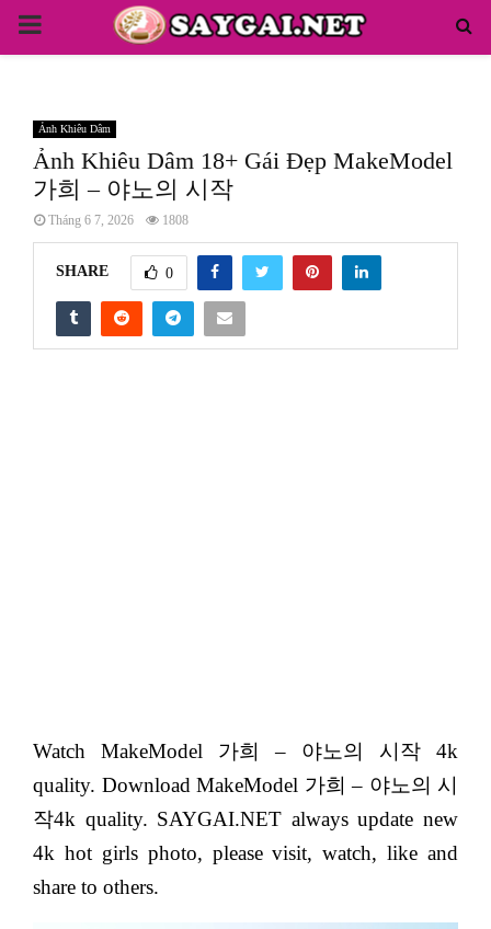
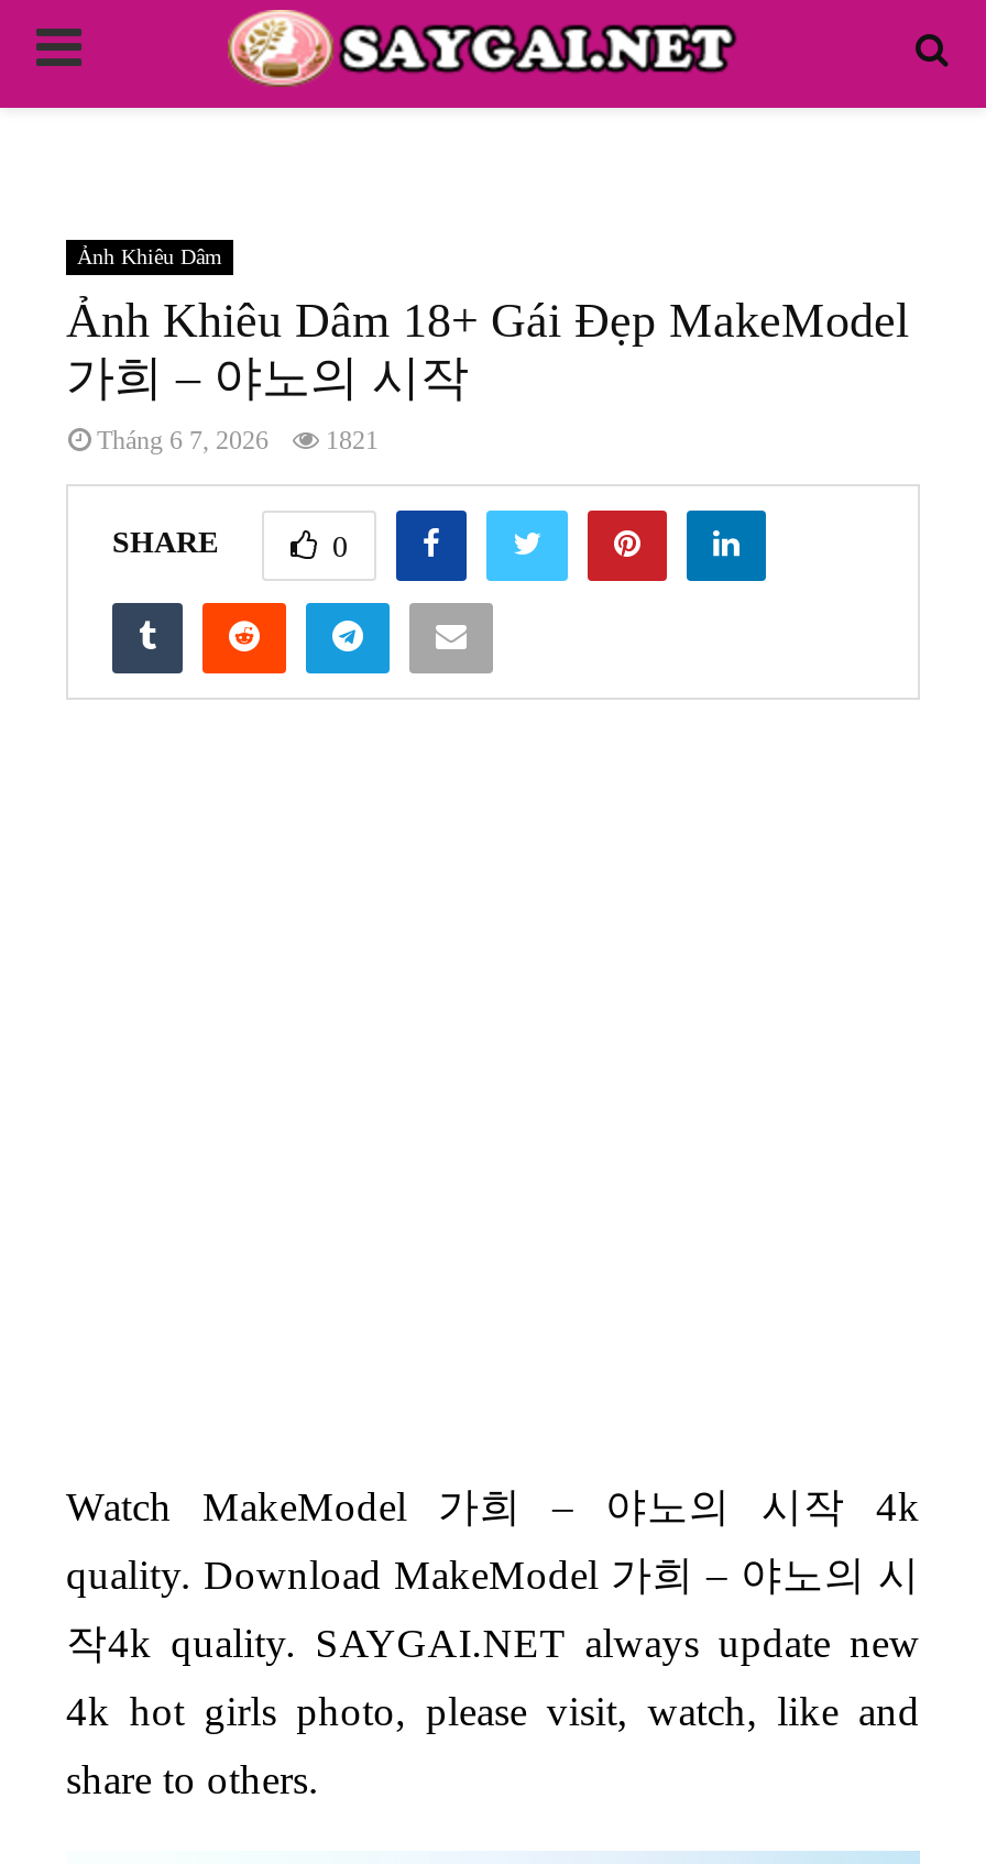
- Tháng 6 7, 2026 1808
+ Tháng 6 7, 2026 1821
